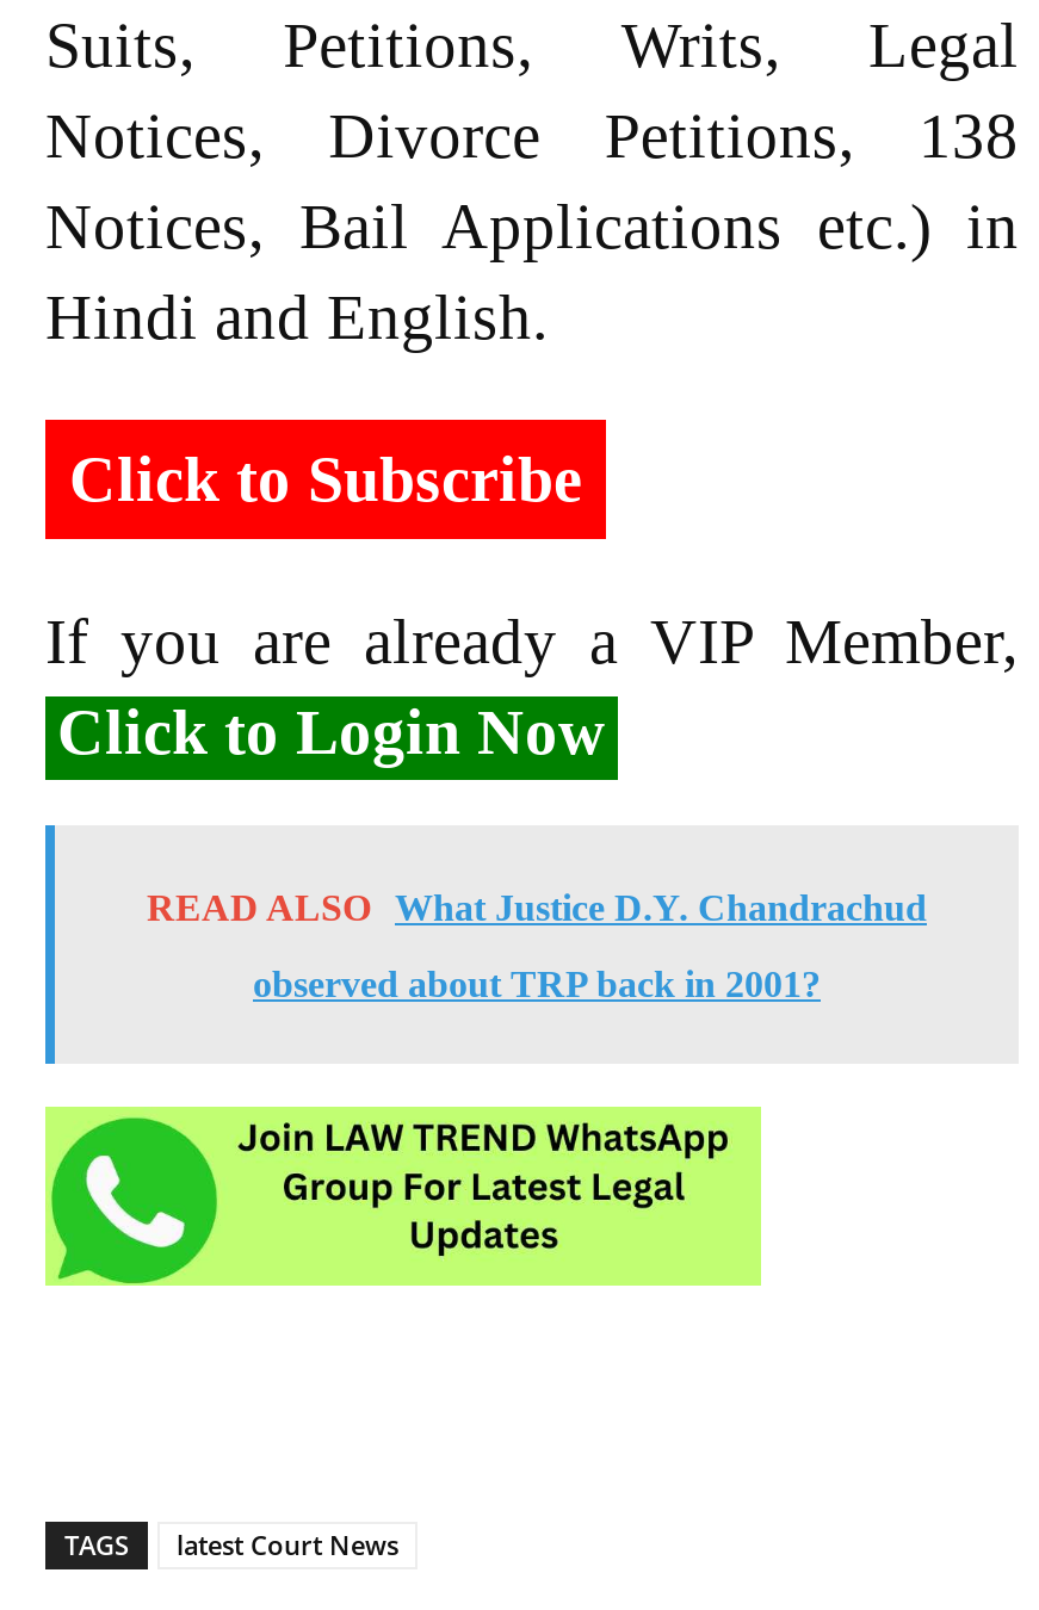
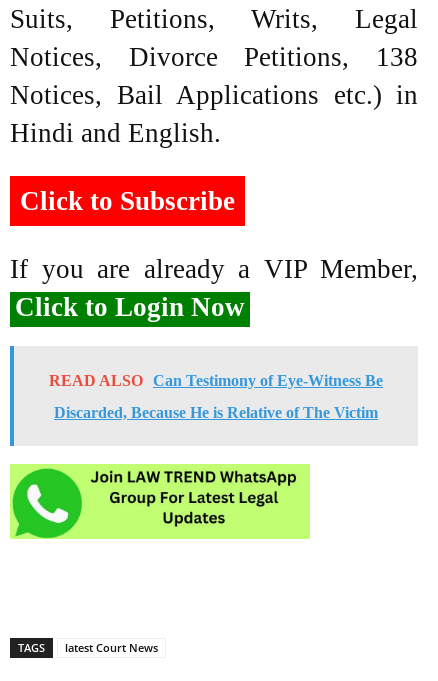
- READ ALSO What Justice D.Y. Chandrachud
+ READ ALSO Can Testimony of Eye-Witness Be

- observed about TRP back in 2001?
+ Discarded, Because He is Relative of The Victim
